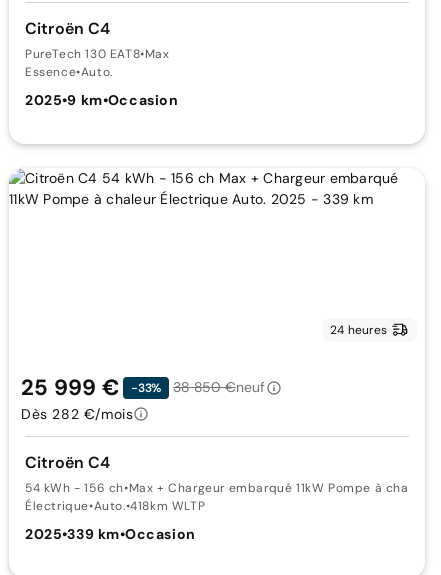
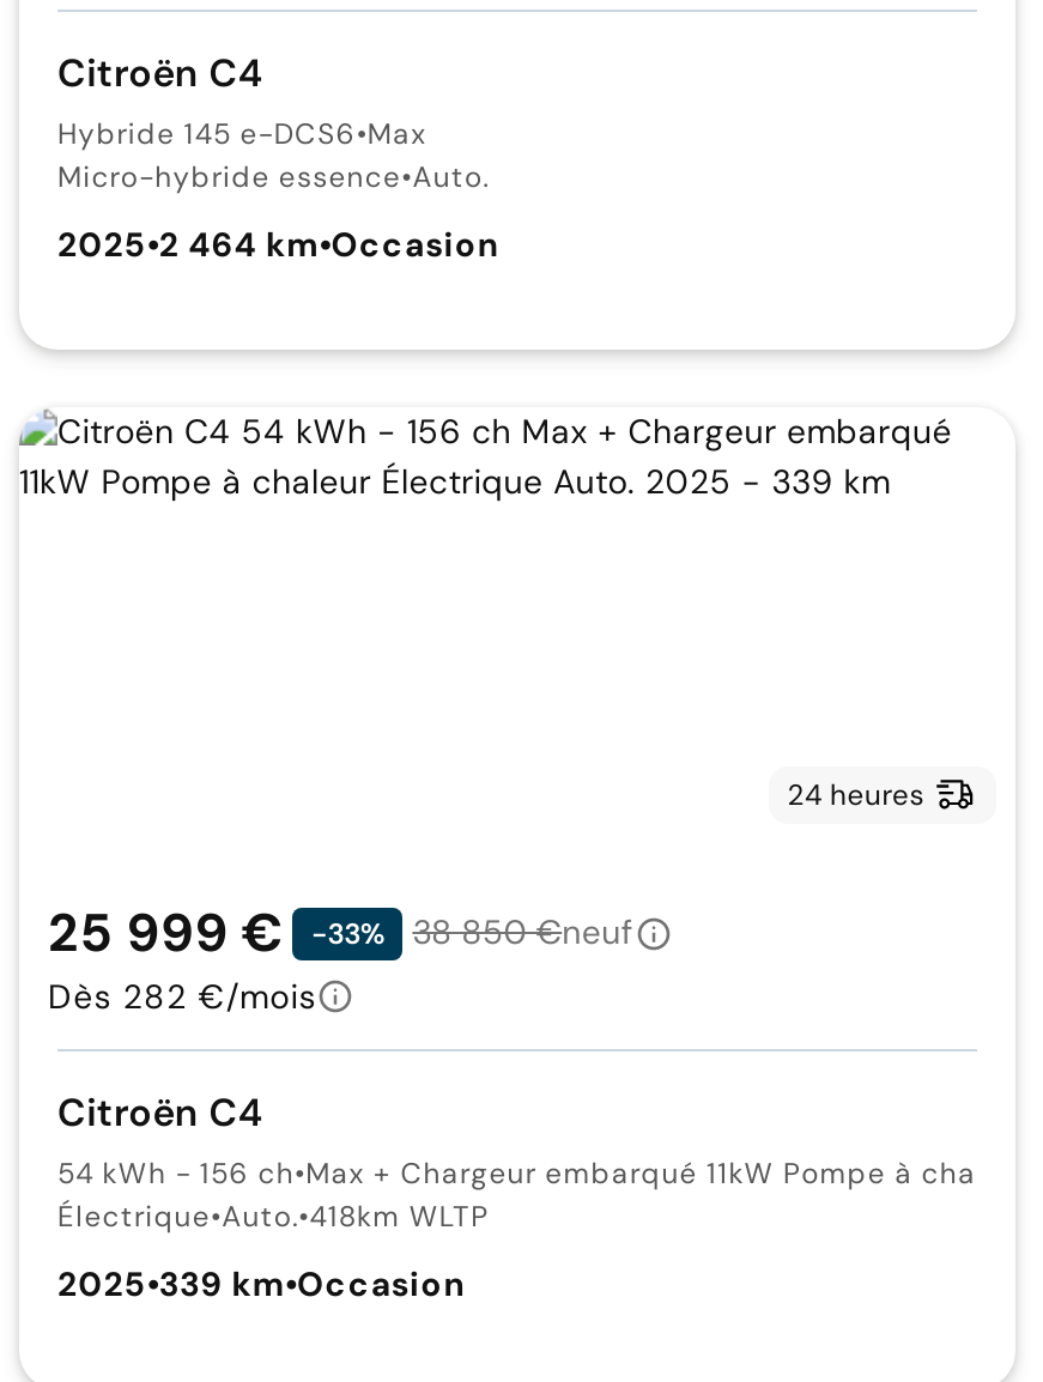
- PureTech 130 EAT8•Max
- Essence•Auto.
+ Hybride 145 e-DCS6•Max
+ Micro-hybride essence•Auto.

- 2025•9 km•Occasion
+ 2025•2 464 km•Occasion
